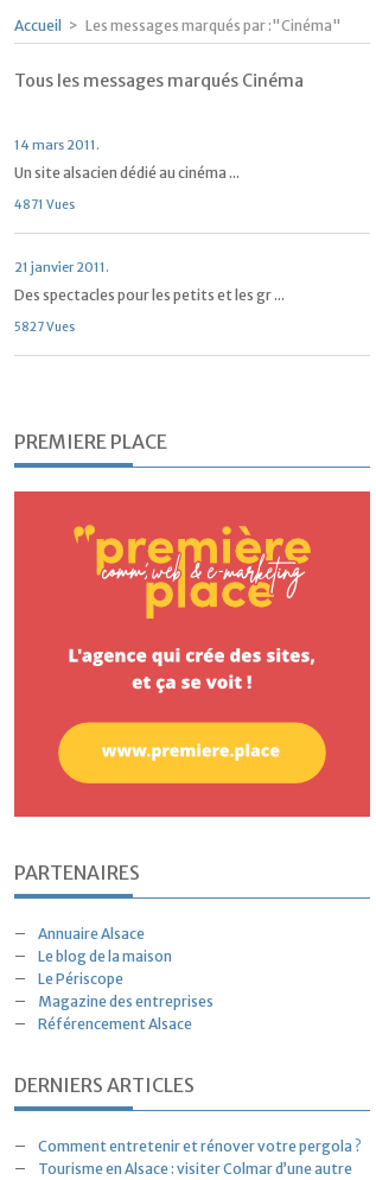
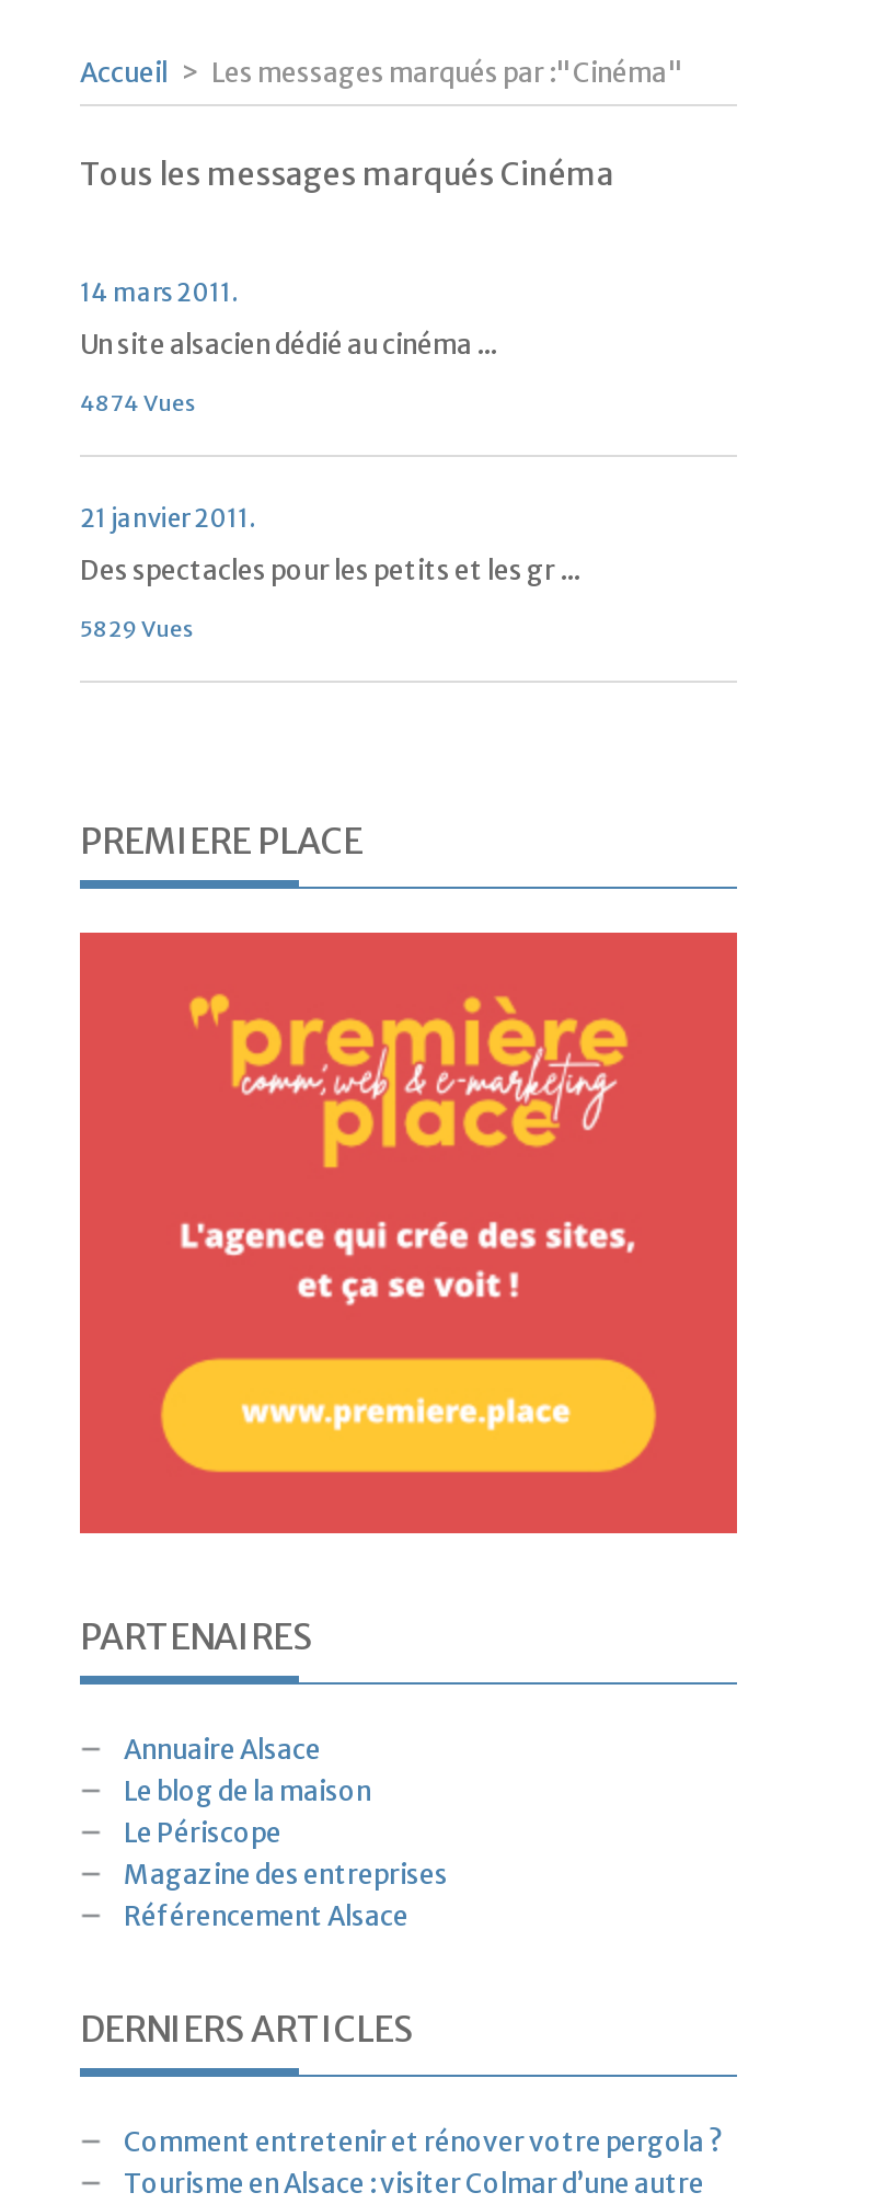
- 4871 Vues
+ 4874 Vues

- 5827 Vues
+ 5829 Vues
